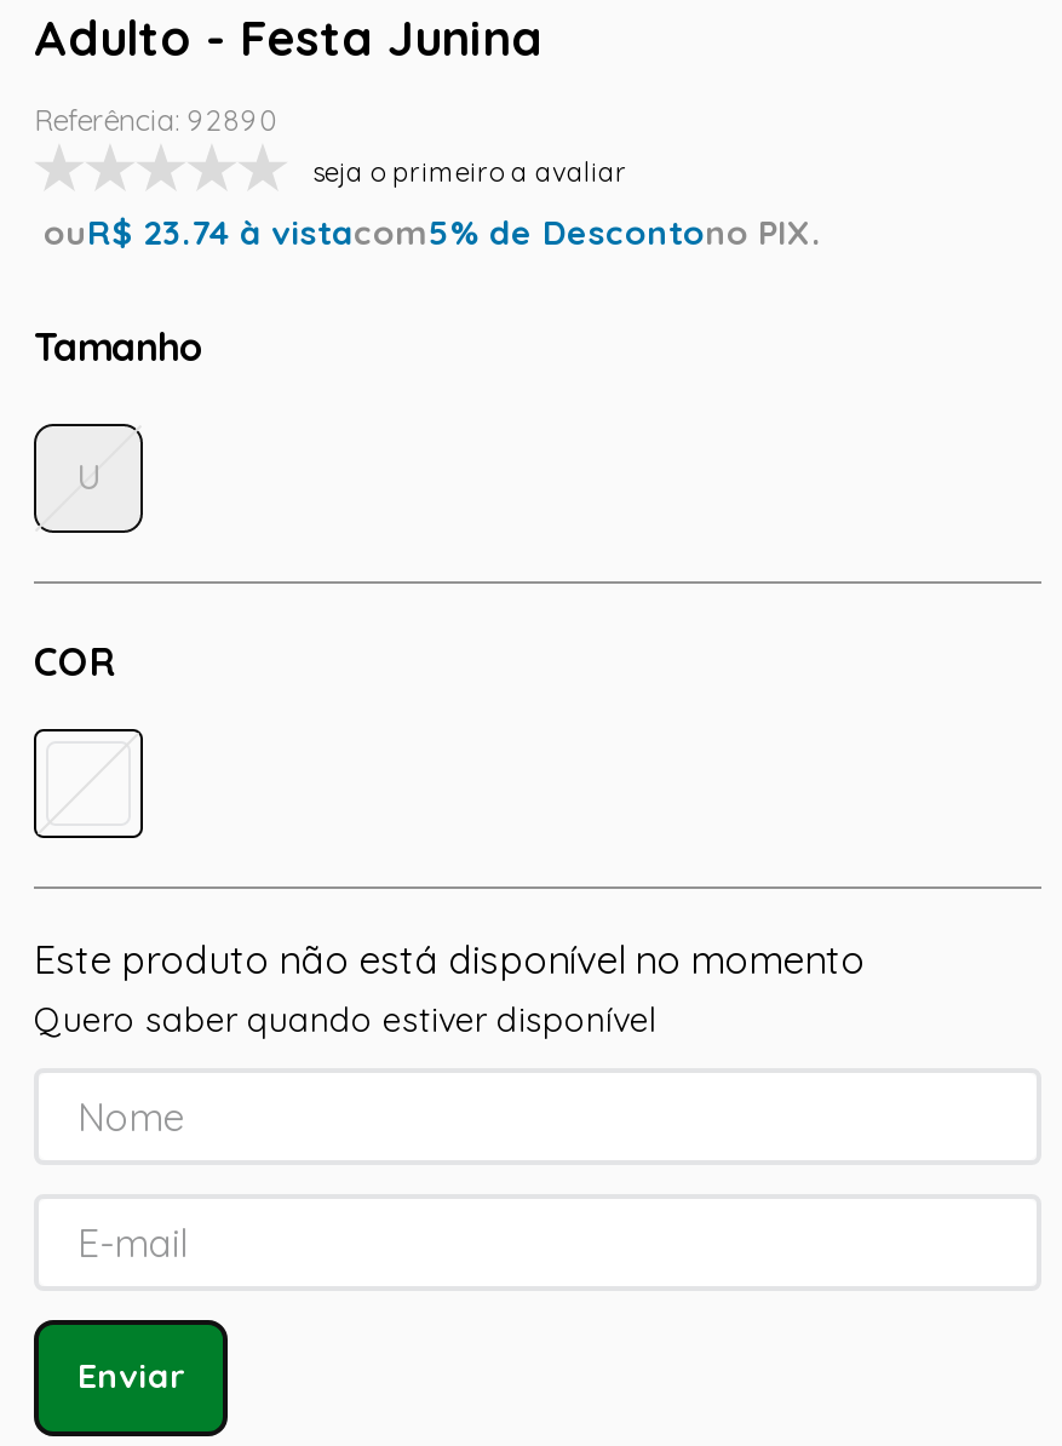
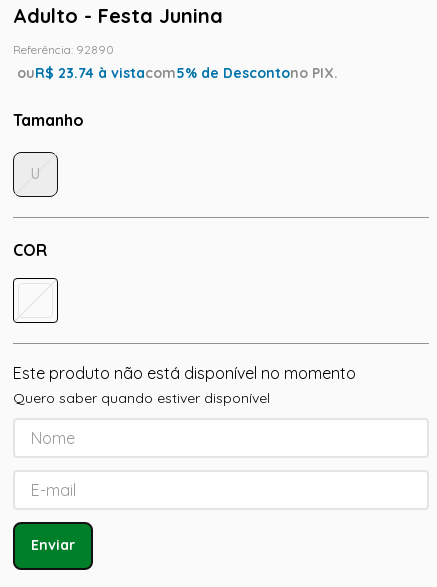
- seja o primeiro a avaliar
